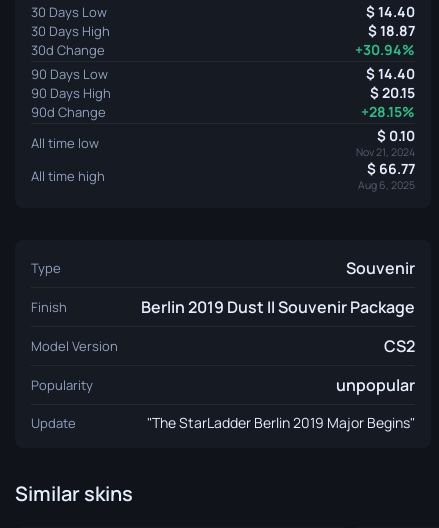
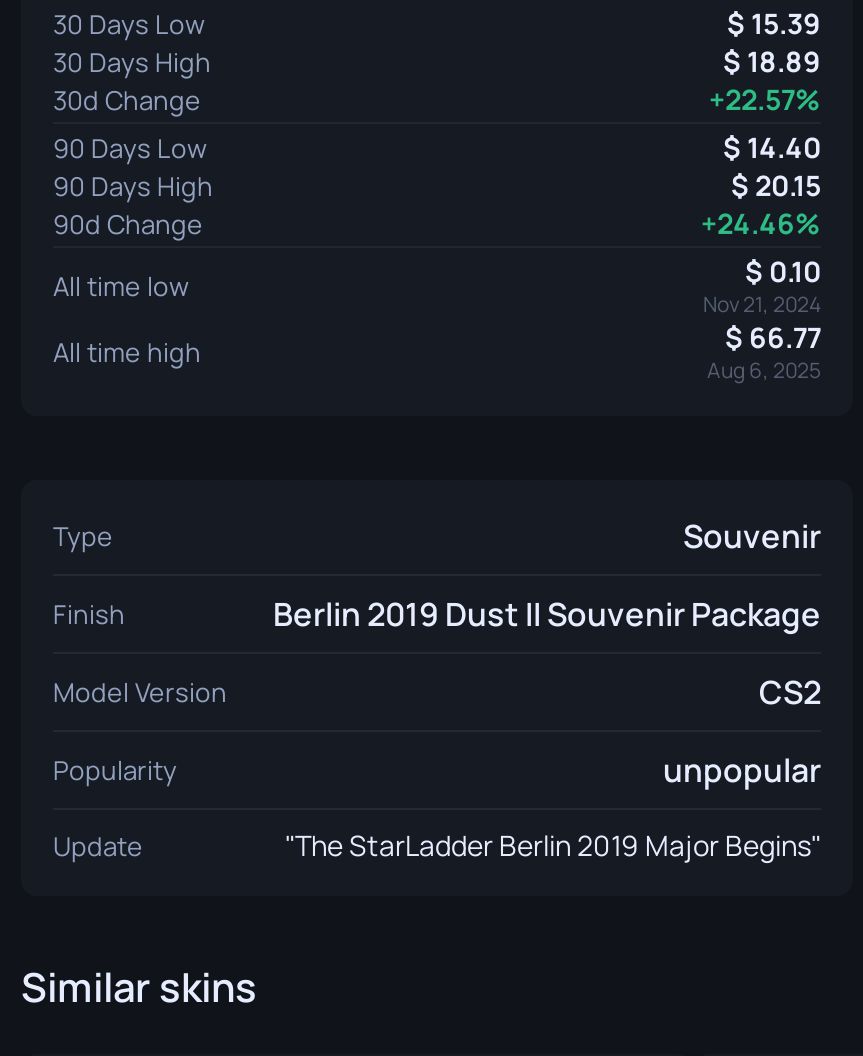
- 14.40
+ 15.39

- 18.87
+ 18.89

- +30.94%
+ +22.57%

- +28.15%
+ +24.46%
